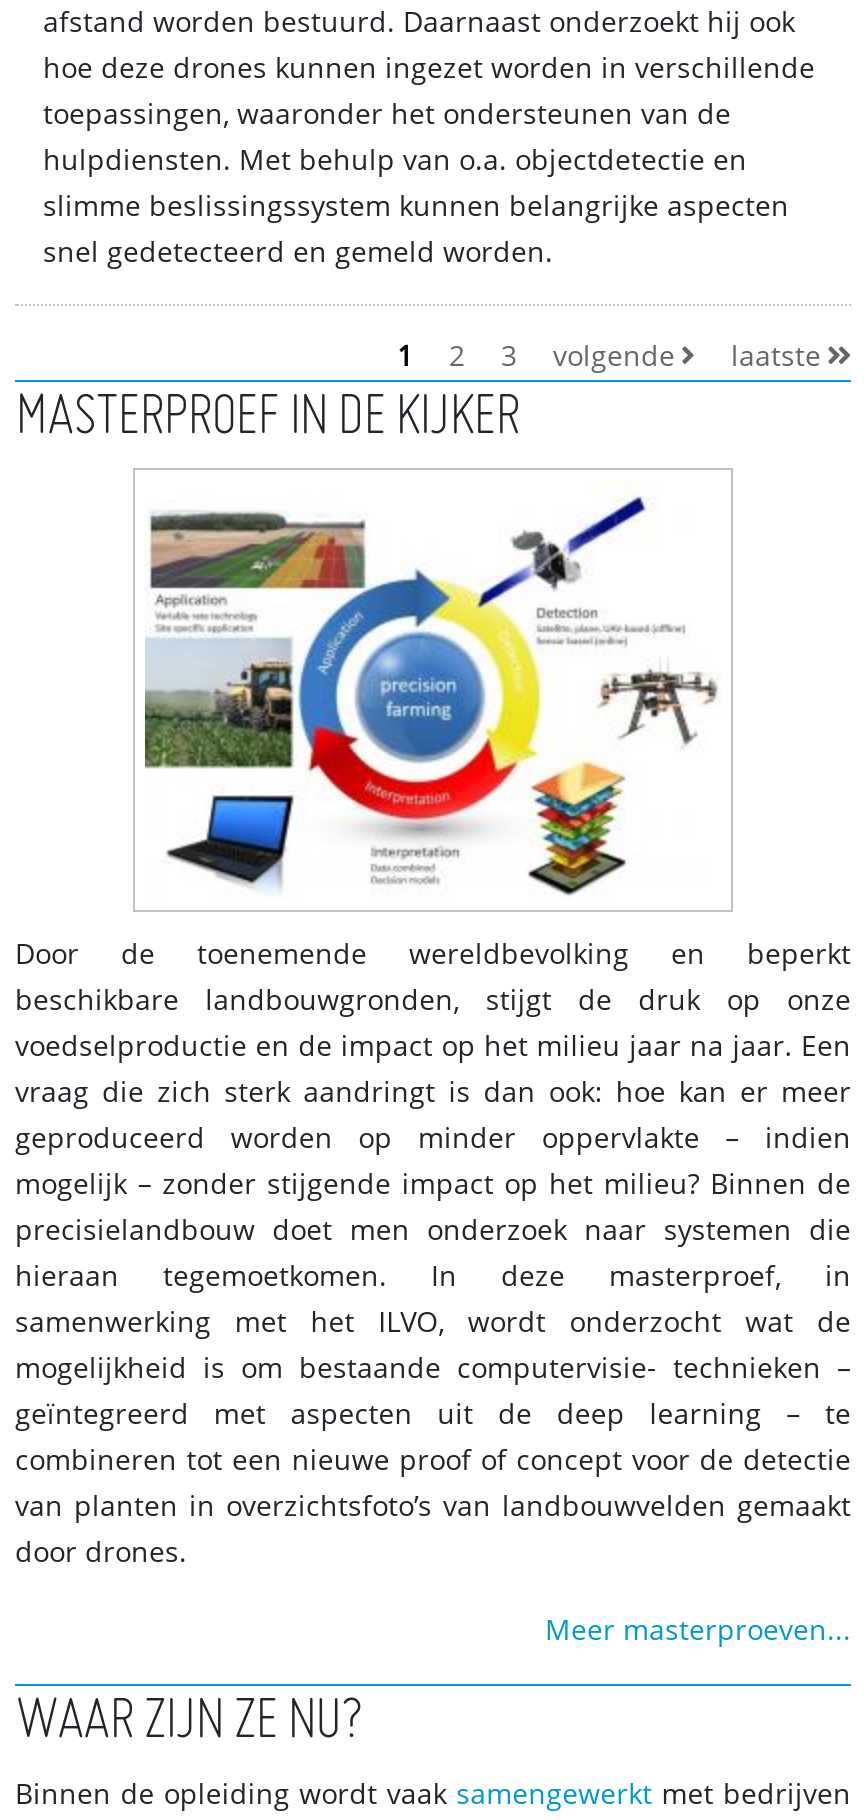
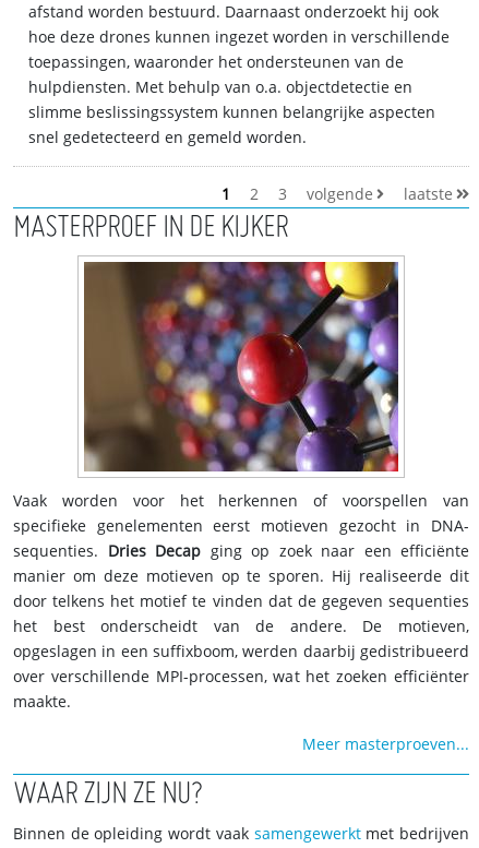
- [image]
+ [image]

- Door de toenemende wereldbevolking en beperkt
- beschikbare landbouwgronden, stijgt de druk op onze
- voedselproductie en de impact op het milieu jaar na jaar. Een
- vraag die zich sterk aandringt is dan ook: hoe kan er meer
- geproduceerd worden op minder oppervlakte – indien
- mogelijk – zonder stijgende impact op het milieu? Binnen de
- precisielandbouw doet men onderzoek naar systemen die
- hieraan tegemoetkomen. In deze masterproef, in
- samenwerking met het ILVO, wordt onderzocht wat de
- mogelijkheid is om bestaande computervisie- technieken –
- geïntegreerd met aspecten uit de deep learning – te
- combineren tot een nieuwe proof of concept voor de detectie
- van planten in overzichtsfoto’s van landbouwvelden gemaakt
- door drones.
+ Vaak worden voor het herkennen of voorspellen van
+ specifieke genelementen eerst motieven gezocht in DNA-
+ sequenties. Dries Decap ging op zoek naar een efficiënte
+ manier om deze motieven op te sporen. Hij realiseerde dit
+ door telkens het motief te vinden dat de gegeven sequenties
+ het best onderscheidt van de andere. De motieven,
+ opgeslagen in een suffixboom, werden daarbij gedistribueerd
+ over verschillende MPI-processen, wat het zoeken efficiënter
+ maakte.
